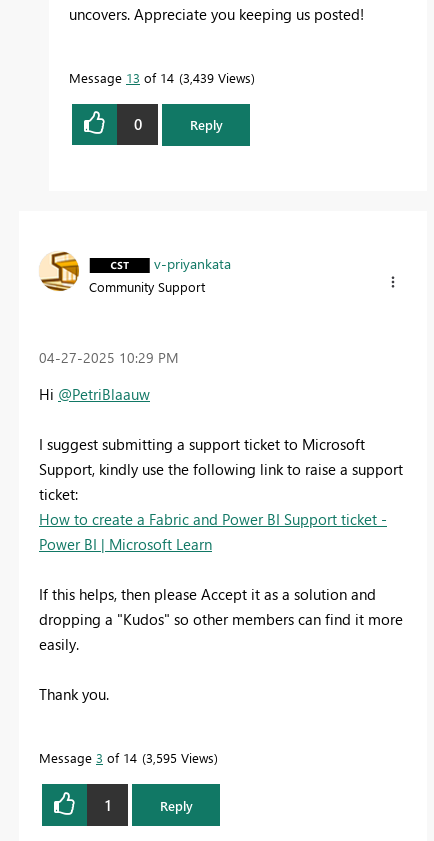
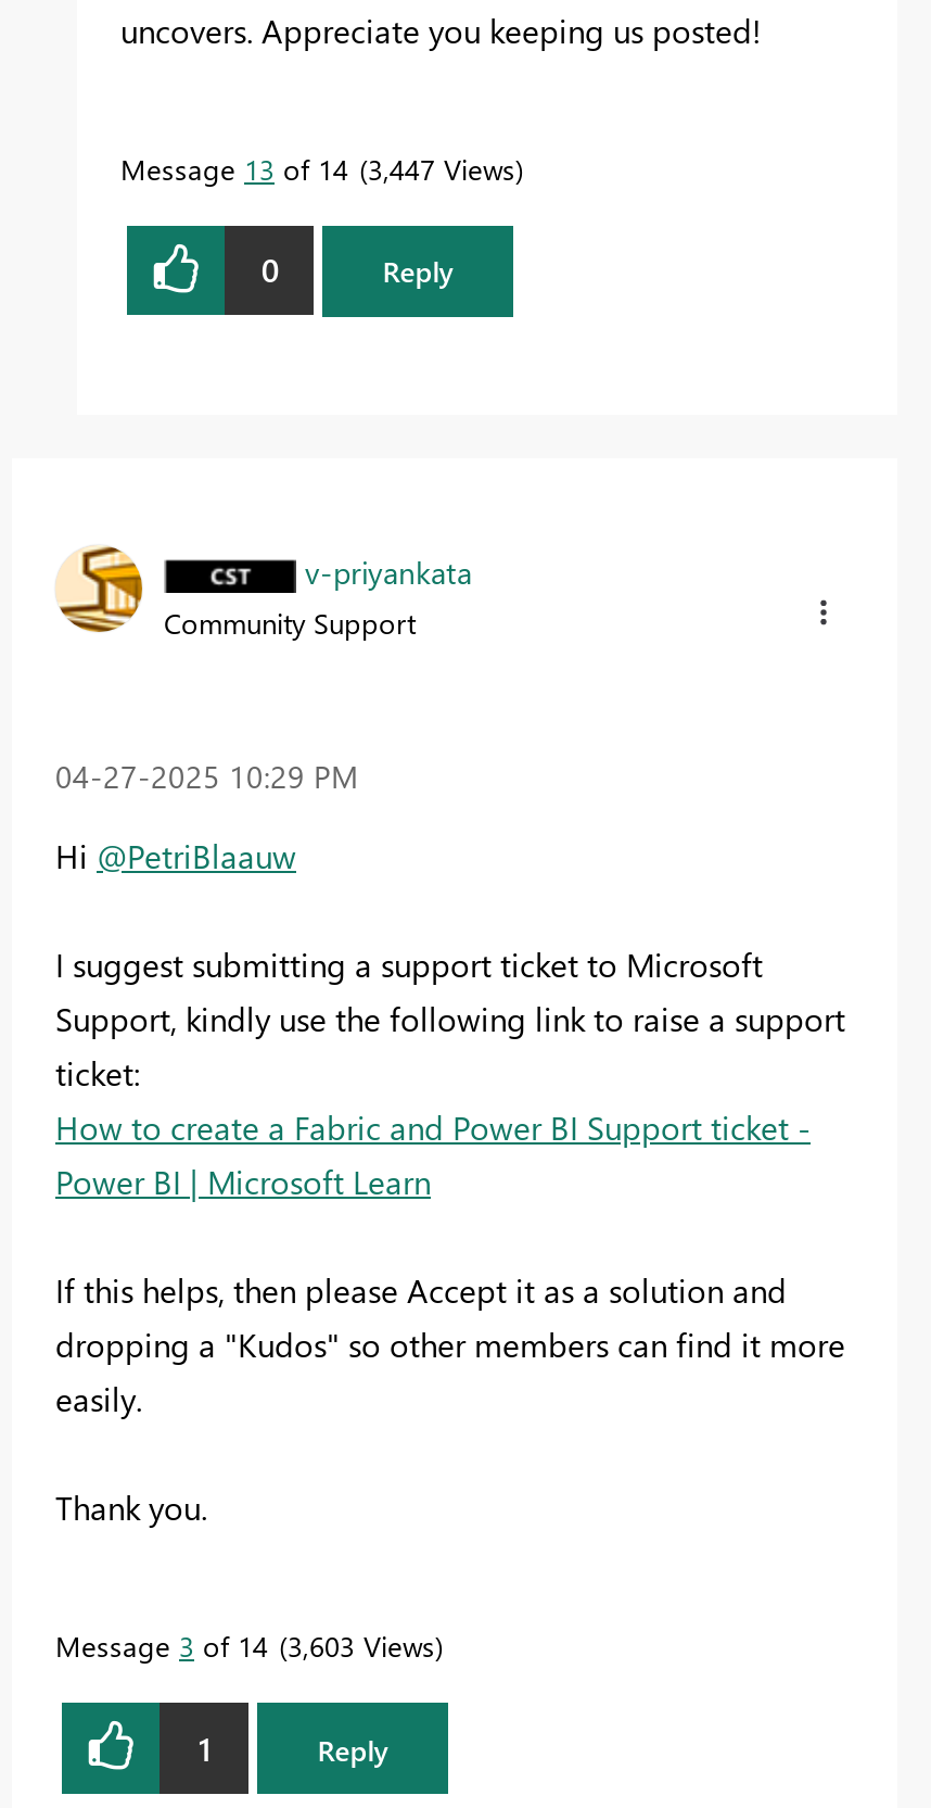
- Message 13 of 14 3,439 Views
+ Message 13 of 14 3,447 Views

- Message 3 of 14 3,595 Views
+ Message 3 of 14 3,603 Views
